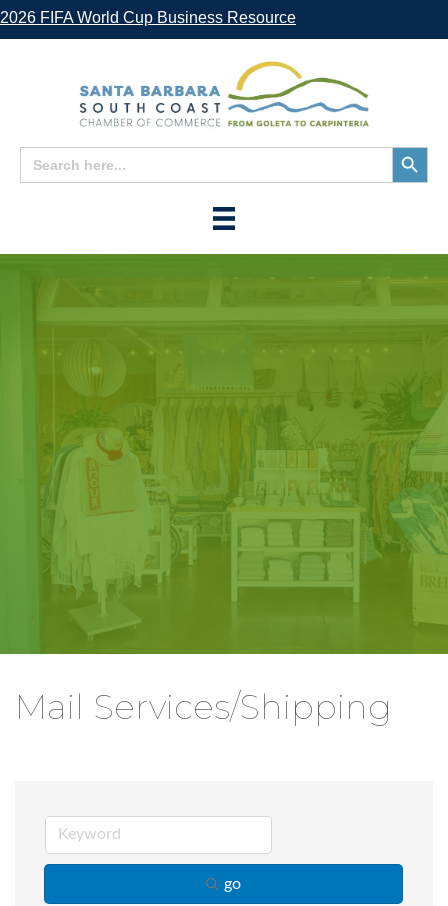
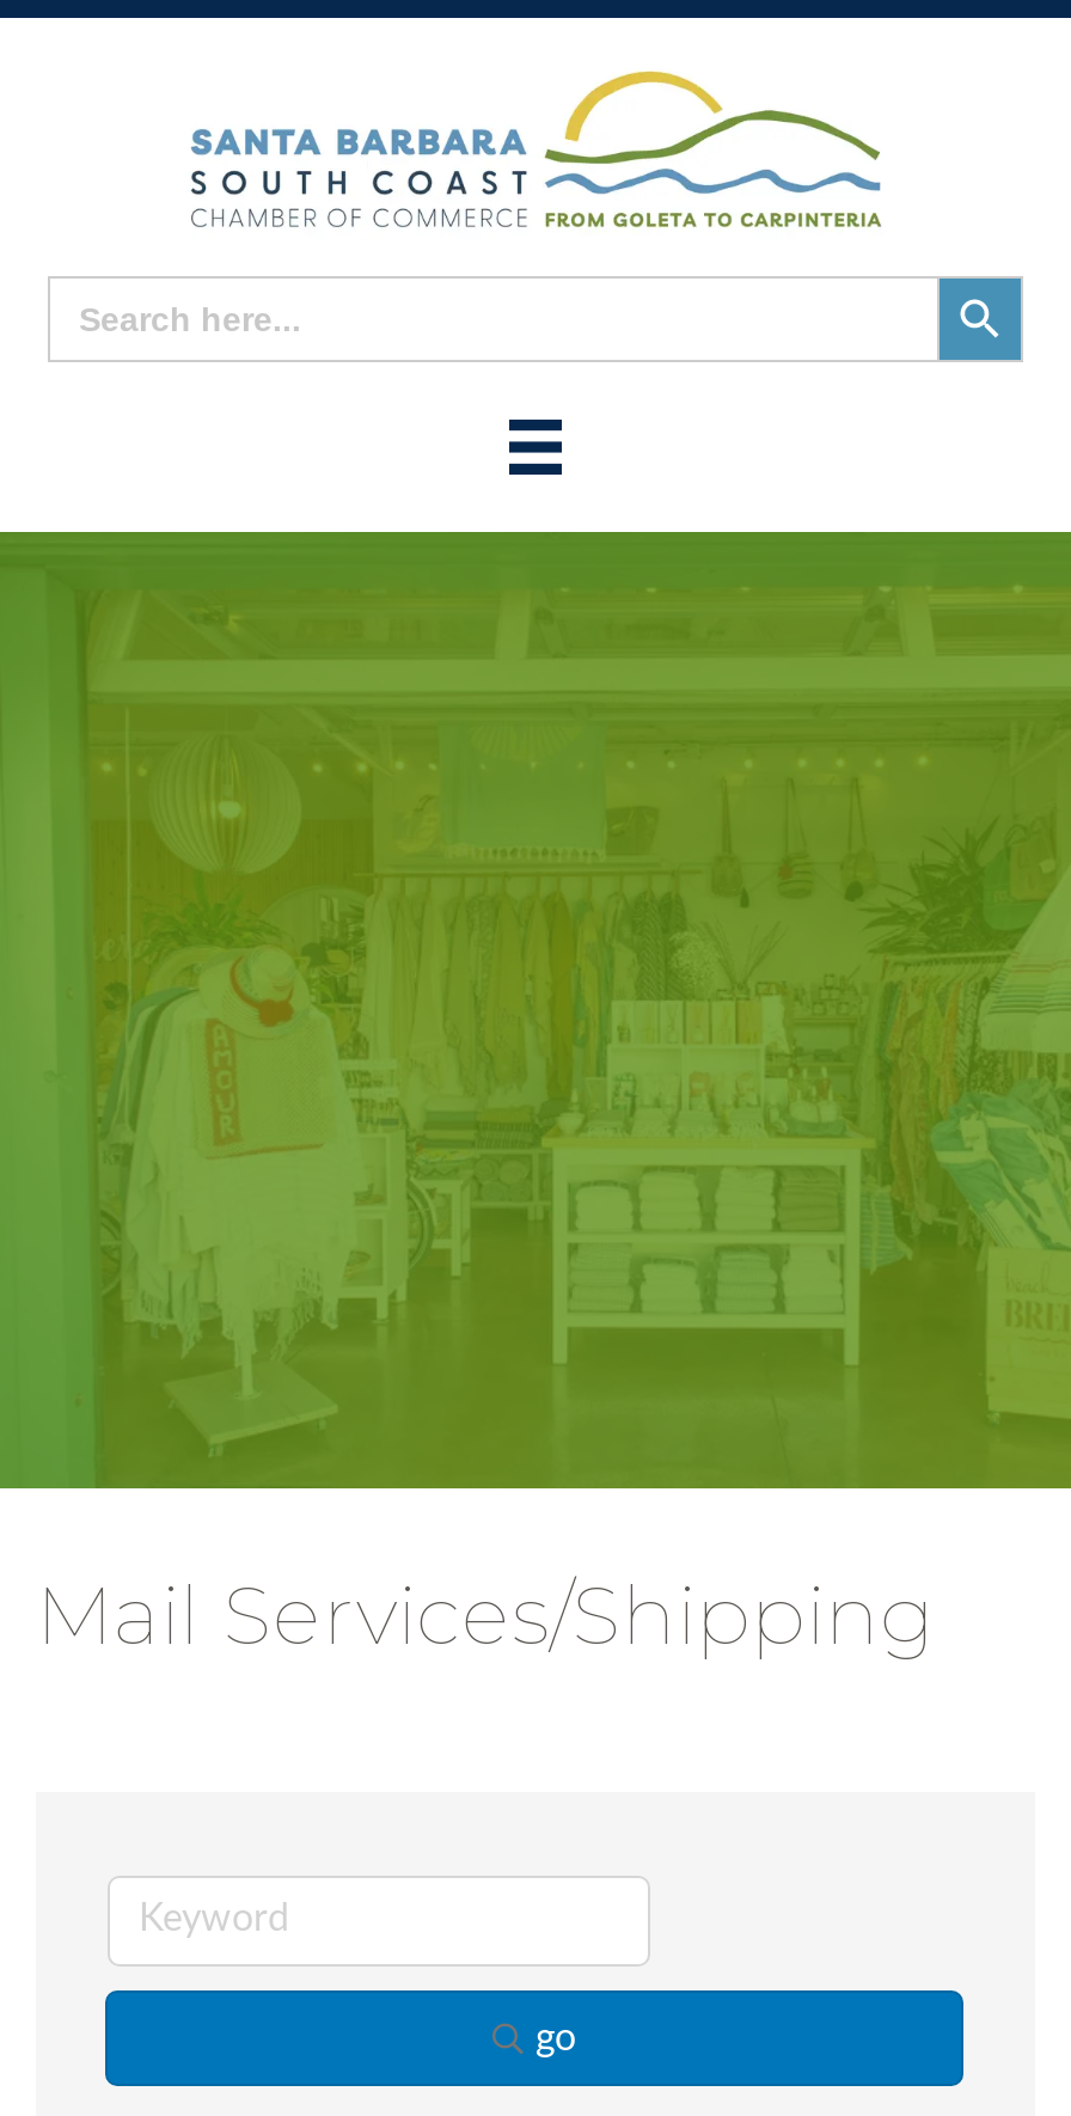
- 2026 FIFA World Cup Business Resource
